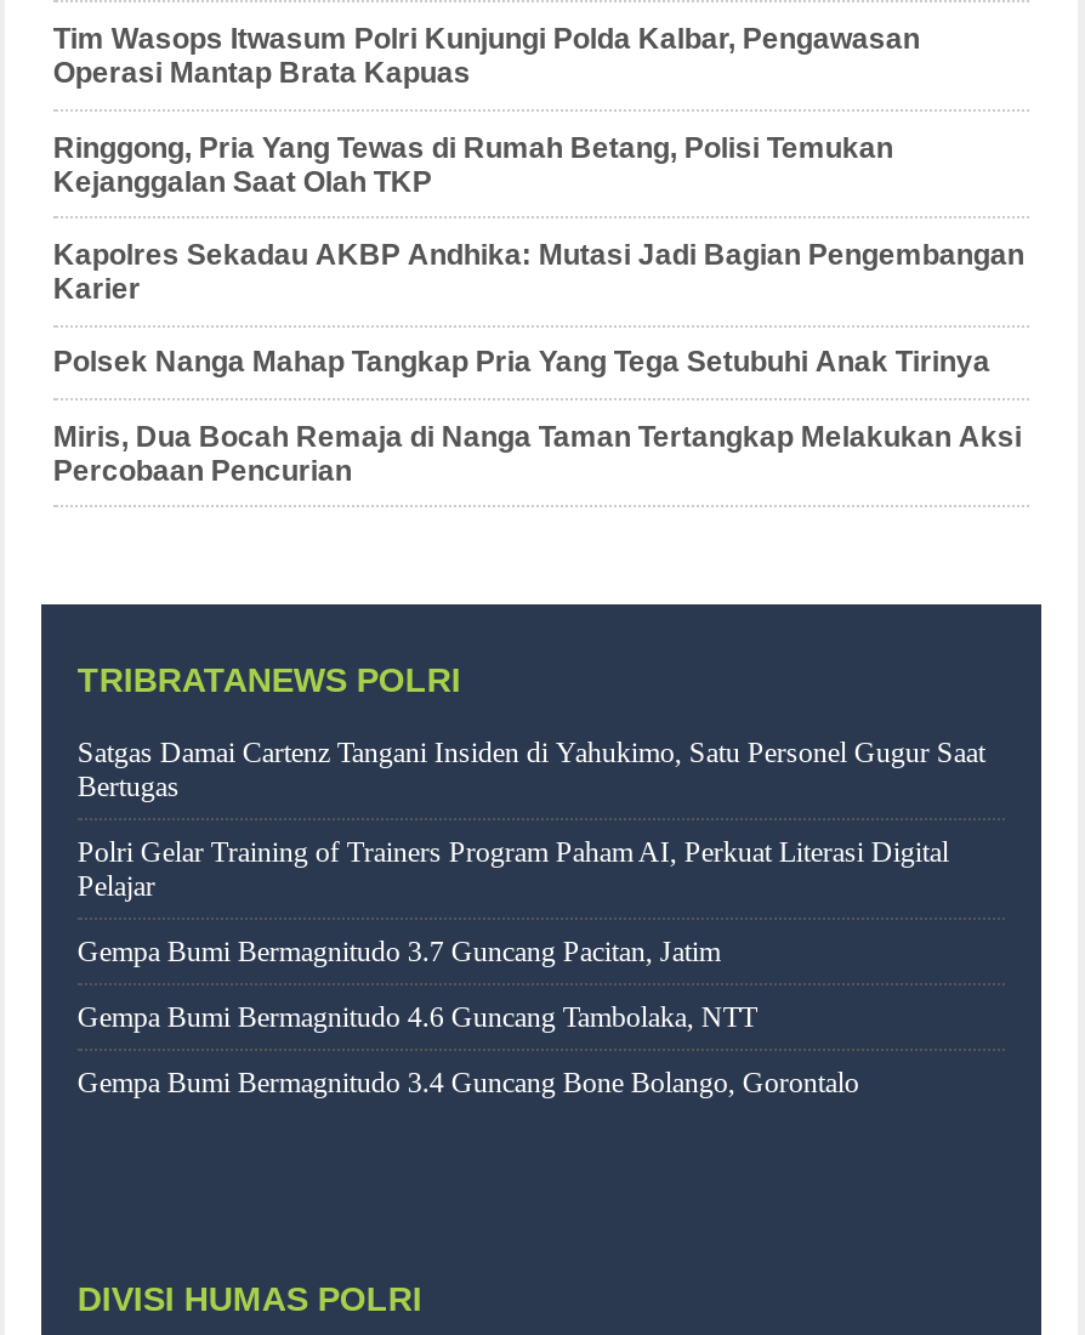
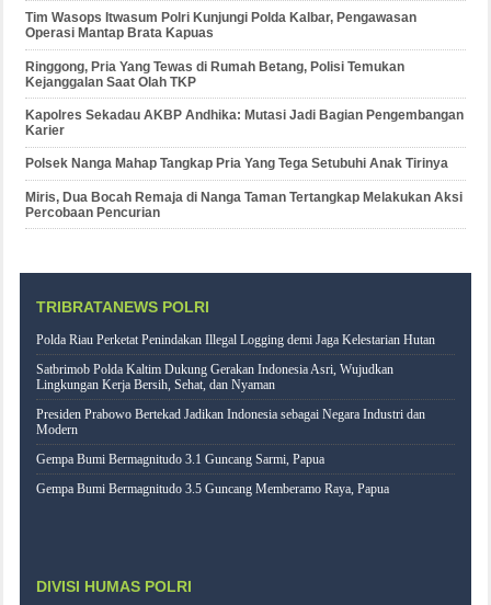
- Satgas Damai Cartenz Tangani Insiden di Yahukimo, Satu Personel Gugur Saat
- Bertugas
+ Polda Riau Perketat Penindakan Illegal Logging demi Jaga Kelestarian Hutan

- Polri Gelar Training of Trainers Program Paham AI, Perkuat Literasi Digital
- Pelajar
+ Satbrimob Polda Kaltim Dukung Gerakan Indonesia Asri, Wujudkan
+ Lingkungan Kerja Bersih, Sehat, dan Nyaman

- Gempa Bumi Bermagnitudo 3.7 Guncang Pacitan, Jatim
+ Presiden Prabowo Bertekad Jadikan Indonesia sebagai Negara Industri dan
+ Modern

- Gempa Bumi Bermagnitudo 4.6 Guncang Tambolaka, NTT
+ Gempa Bumi Bermagnitudo 3.1 Guncang Sarmi, Papua

- Gempa Bumi Bermagnitudo 3.4 Guncang Bone Bolango, Gorontalo
+ Gempa Bumi Bermagnitudo 3.5 Guncang Memberamo Raya, Papua
